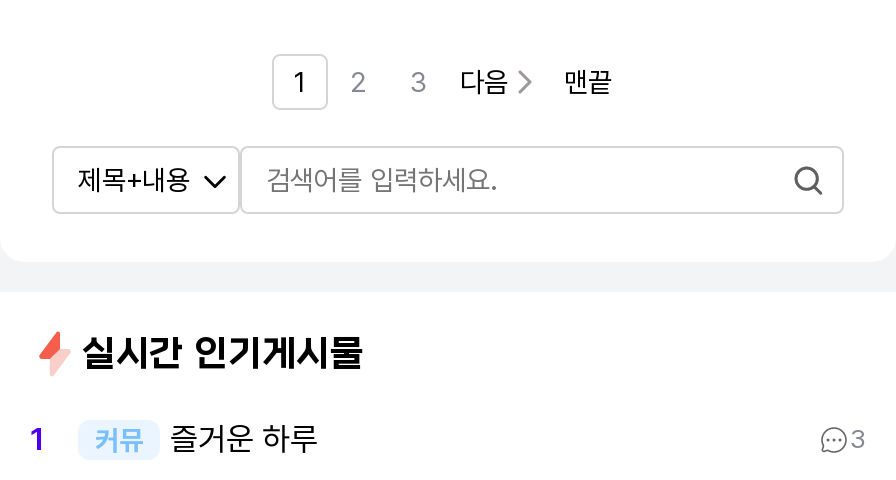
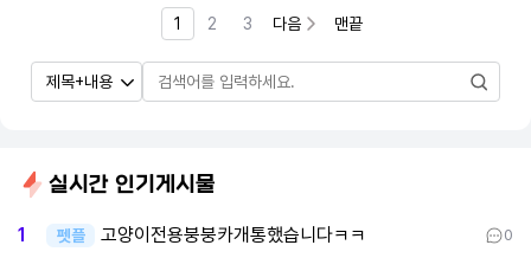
- 커뮤
- 즐거운 하루
- 3
+ 펫플
+ 고양이전용붕붕카개통했습니다ㅋㅋ
+ 0
